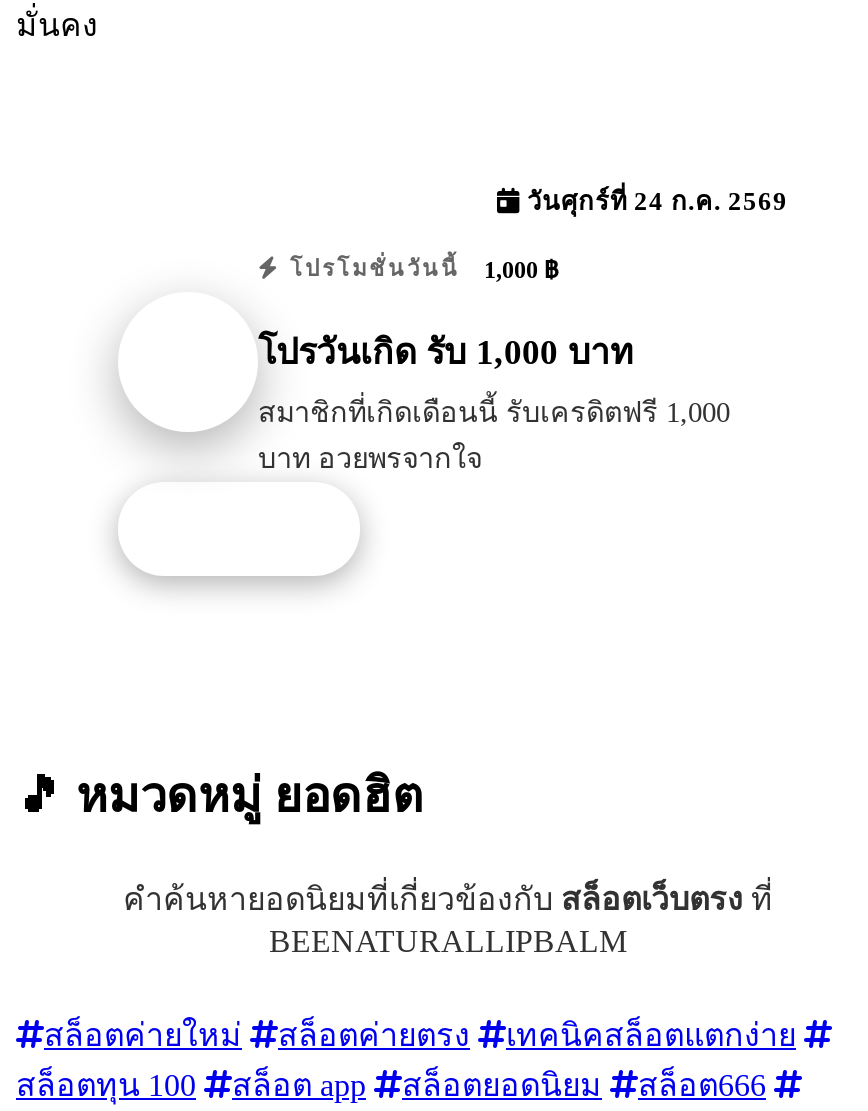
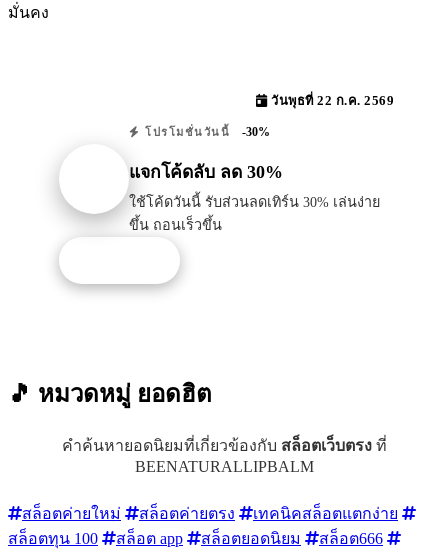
- วันศุกร์ที่ 24 ก.ค. 2569
+ วันพุธที่ 22 ก.ค. 2569

- โปรโมชั่นวันนี้ 1,000 ฿
+ โปรโมชั่นวันนี้ -30%

- โปรวันเกิด รับ 1,000 บาท
+ แจกโค้ดลับ ลด 30%

- สมาชิกที่เกิดเดือนนี้ รับเครดิตฟรี 1,000
- บาท อวยพรจากใจ
+ ใช้โค้ดวันนี้ รับส่วนลดเทิร์น 30% เล่นง่าย
+ ขึ้น ถอนเร็วขึ้น
